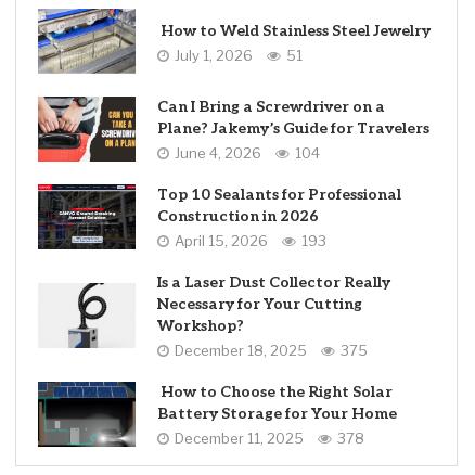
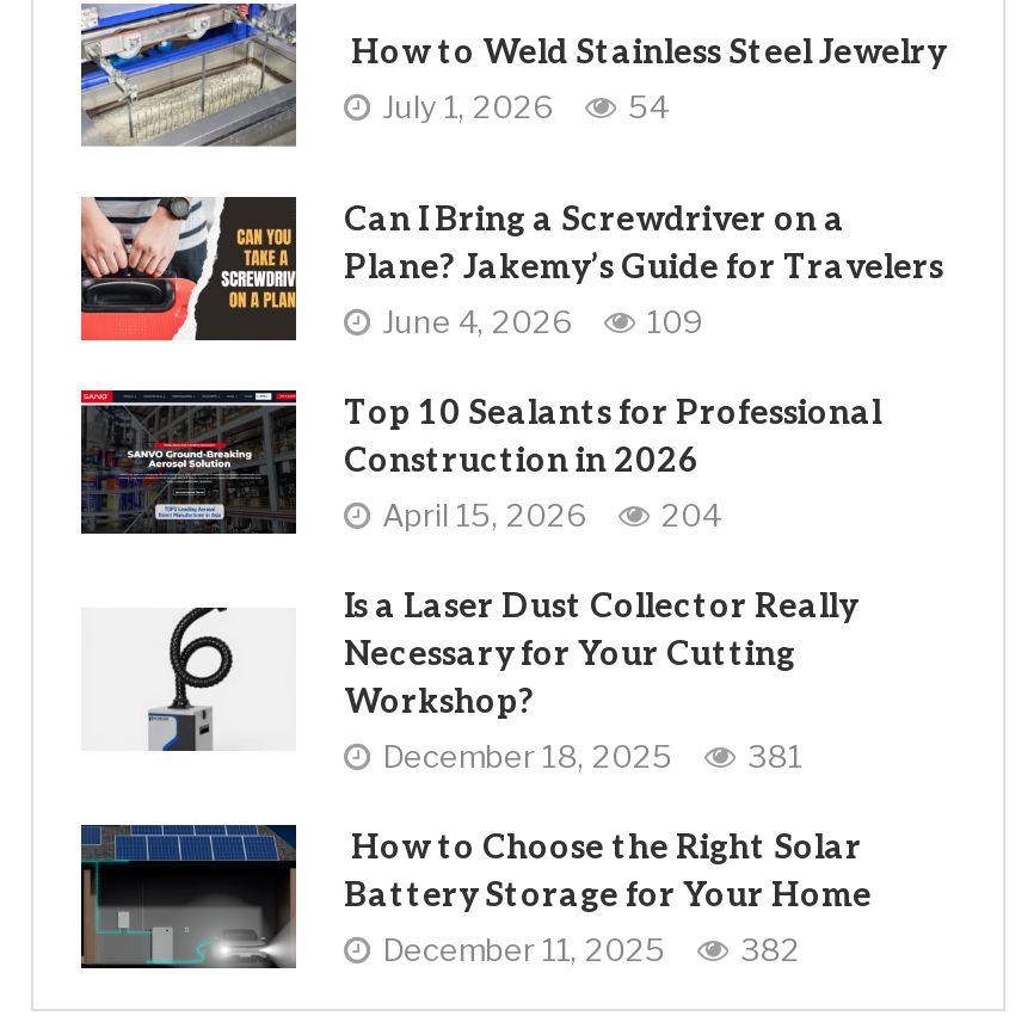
- July 1, 2026 51
+ July 1, 2026 54

- June 4, 2026 104
+ June 4, 2026 109

- April 15, 2026 193
+ April 15, 2026 204

- December 18, 2025 375
+ December 18, 2025 381

- December 11, 2025 378
+ December 11, 2025 382
